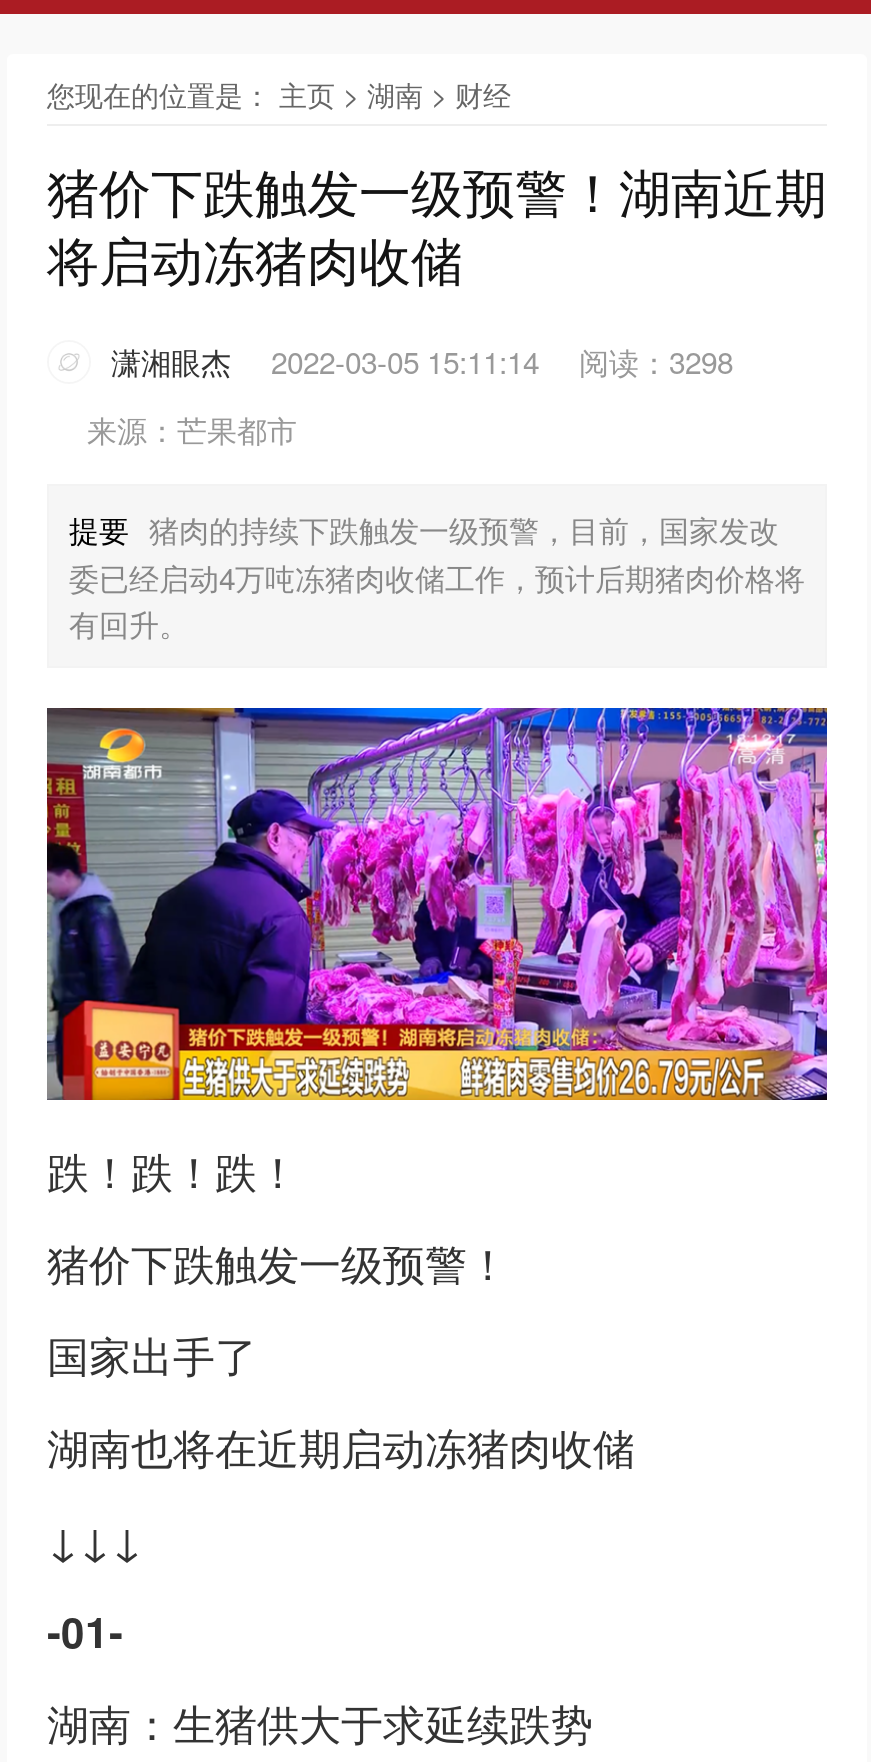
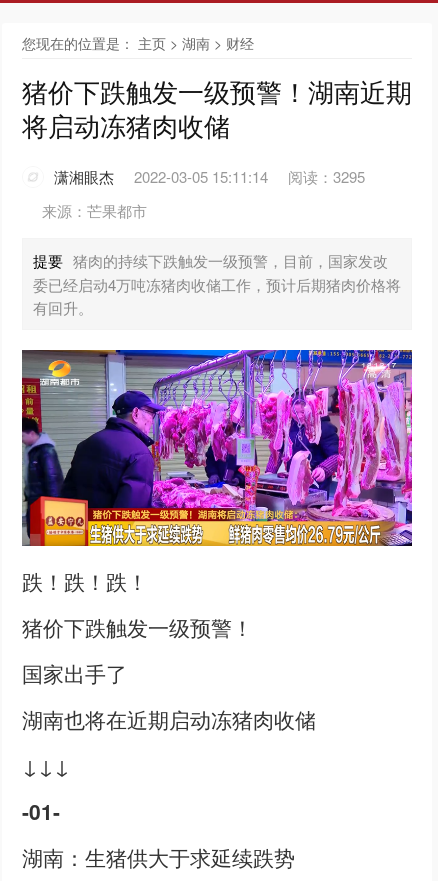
- 阅读：3298
+ 阅读：3295
